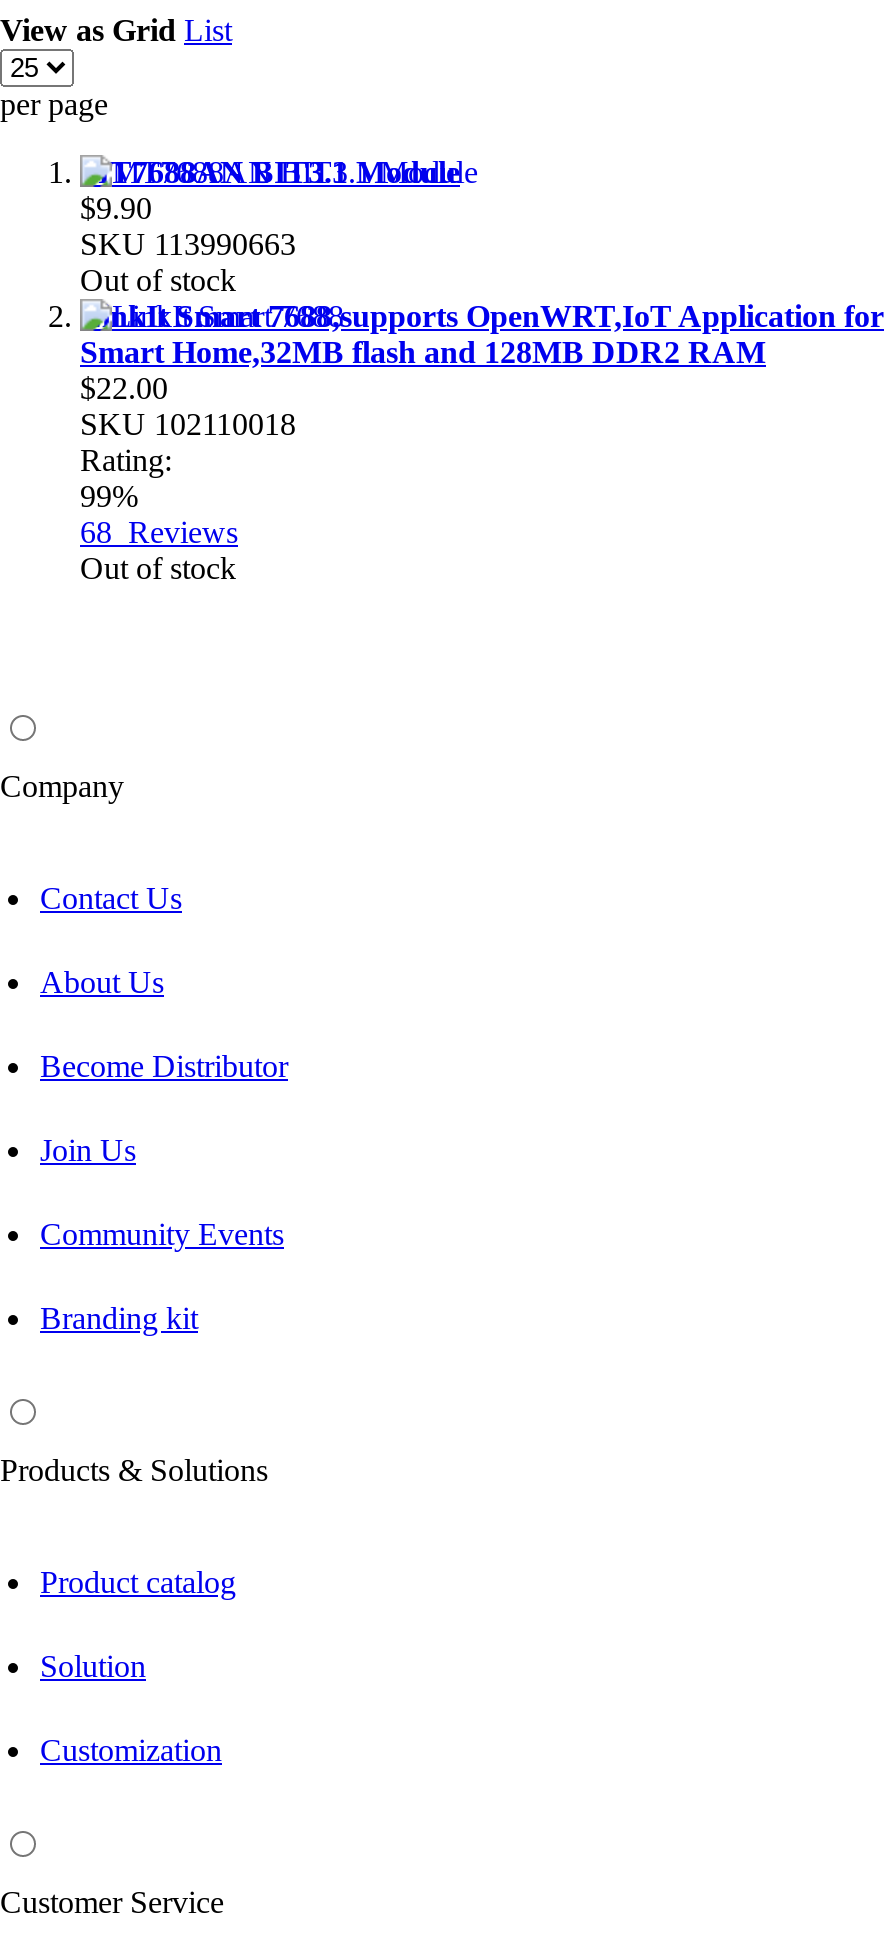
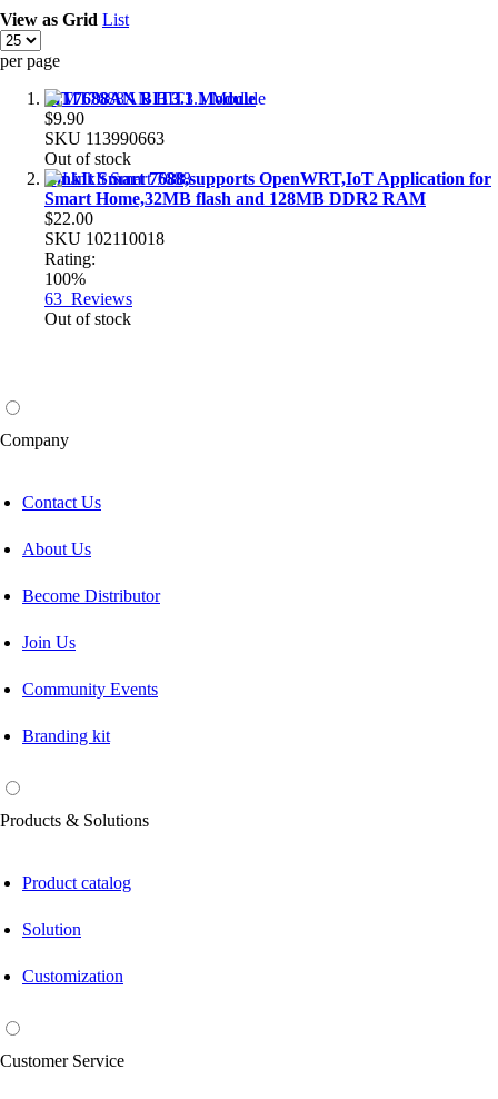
- 99%
+ 100%

- 68 Reviews
+ 63 Reviews
